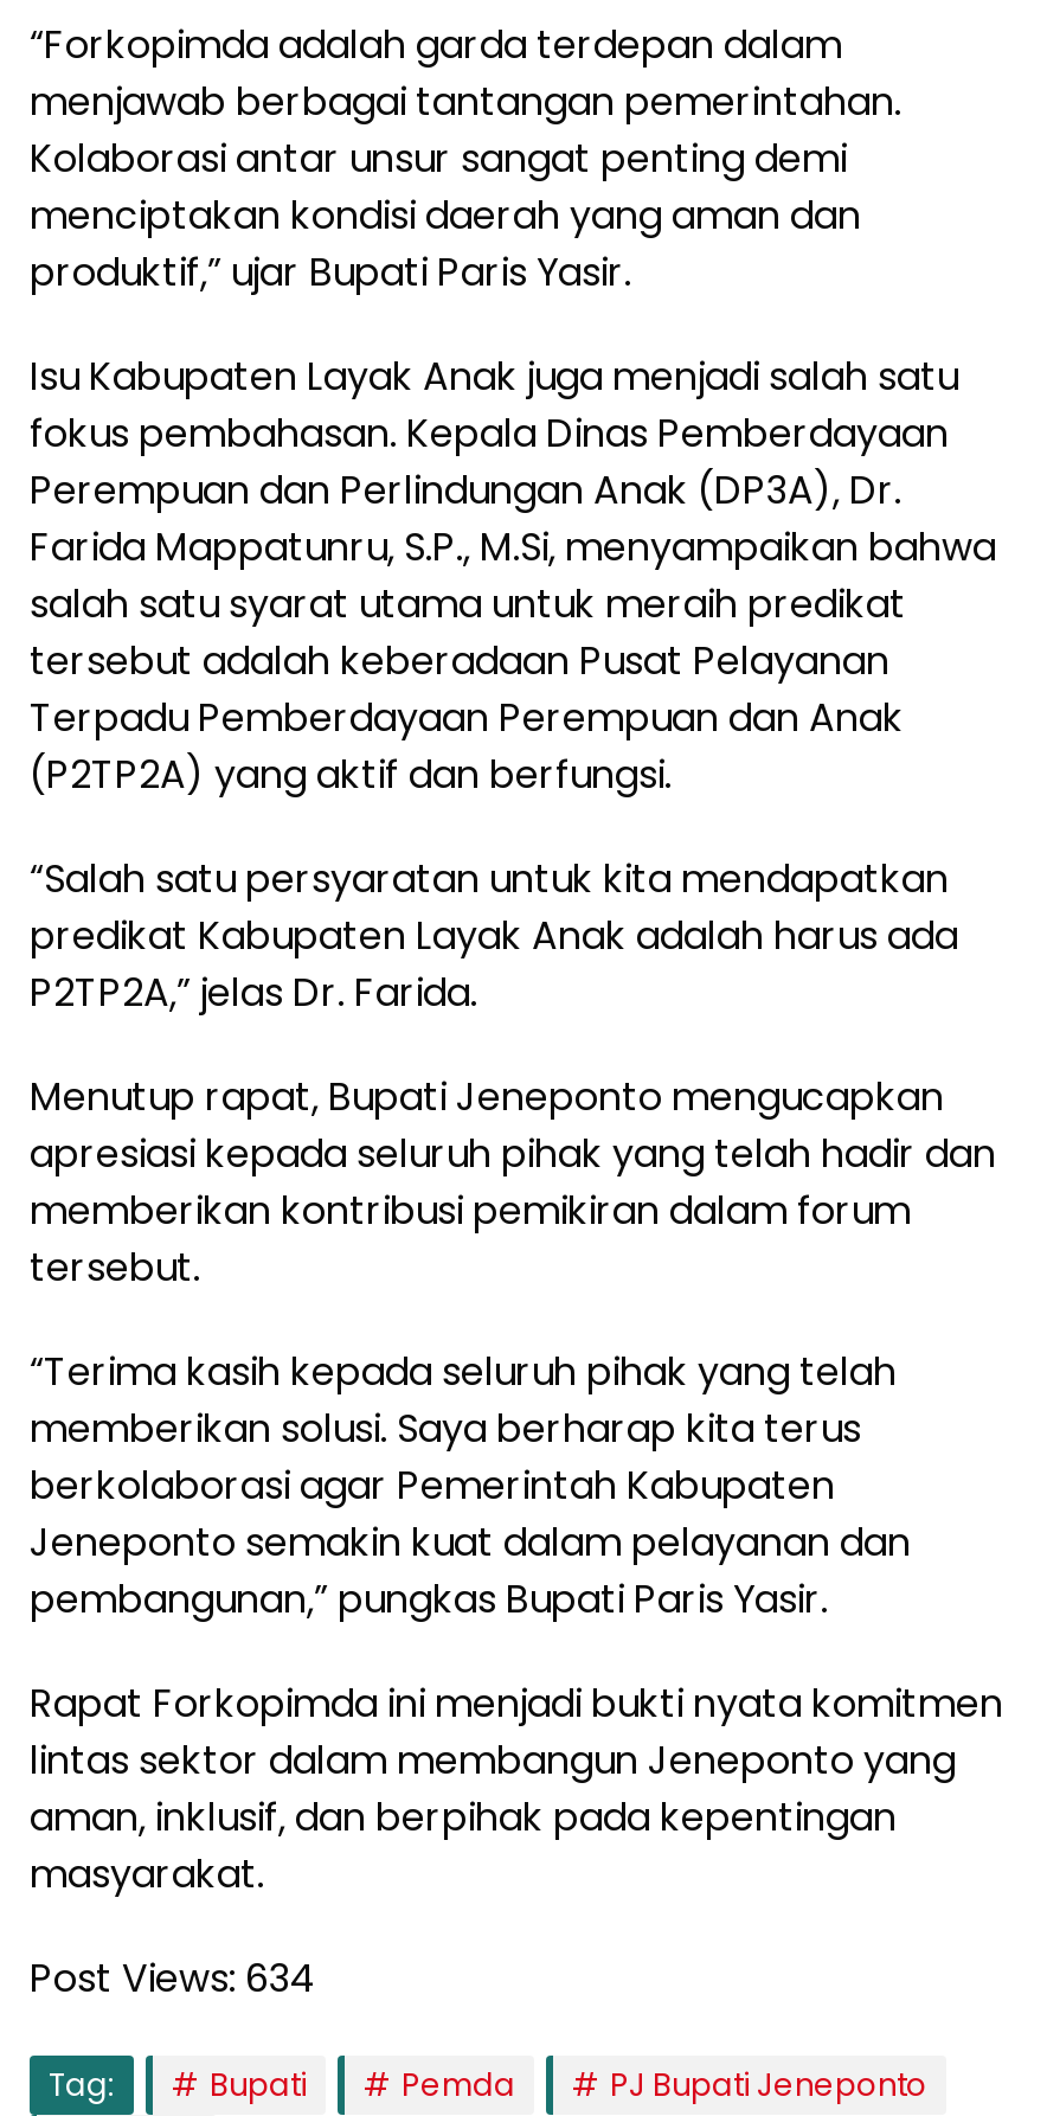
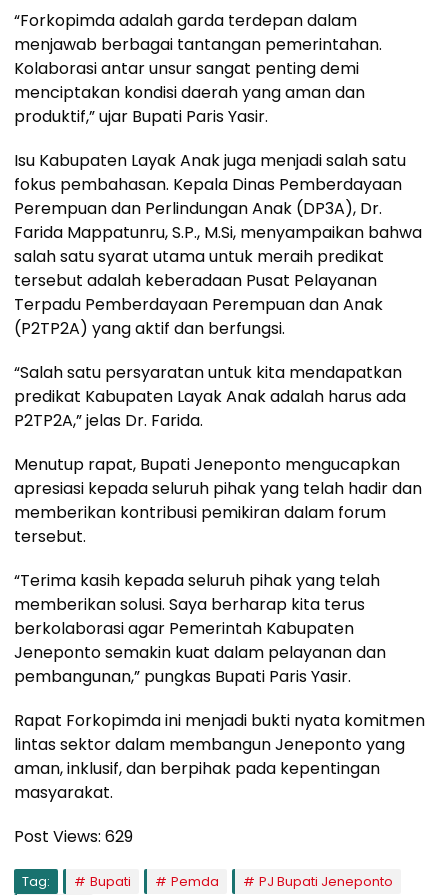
- Post Views: 634
+ Post Views: 629
